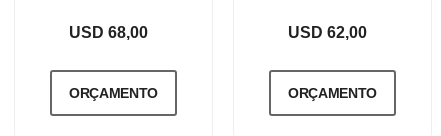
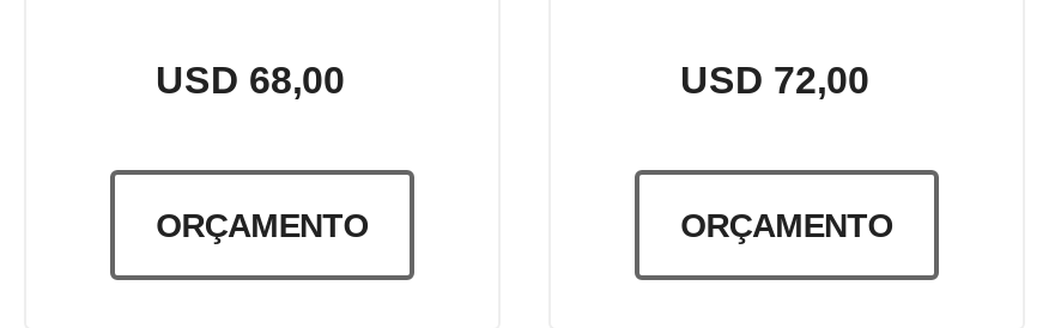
- USD 62,00
+ USD 72,00
